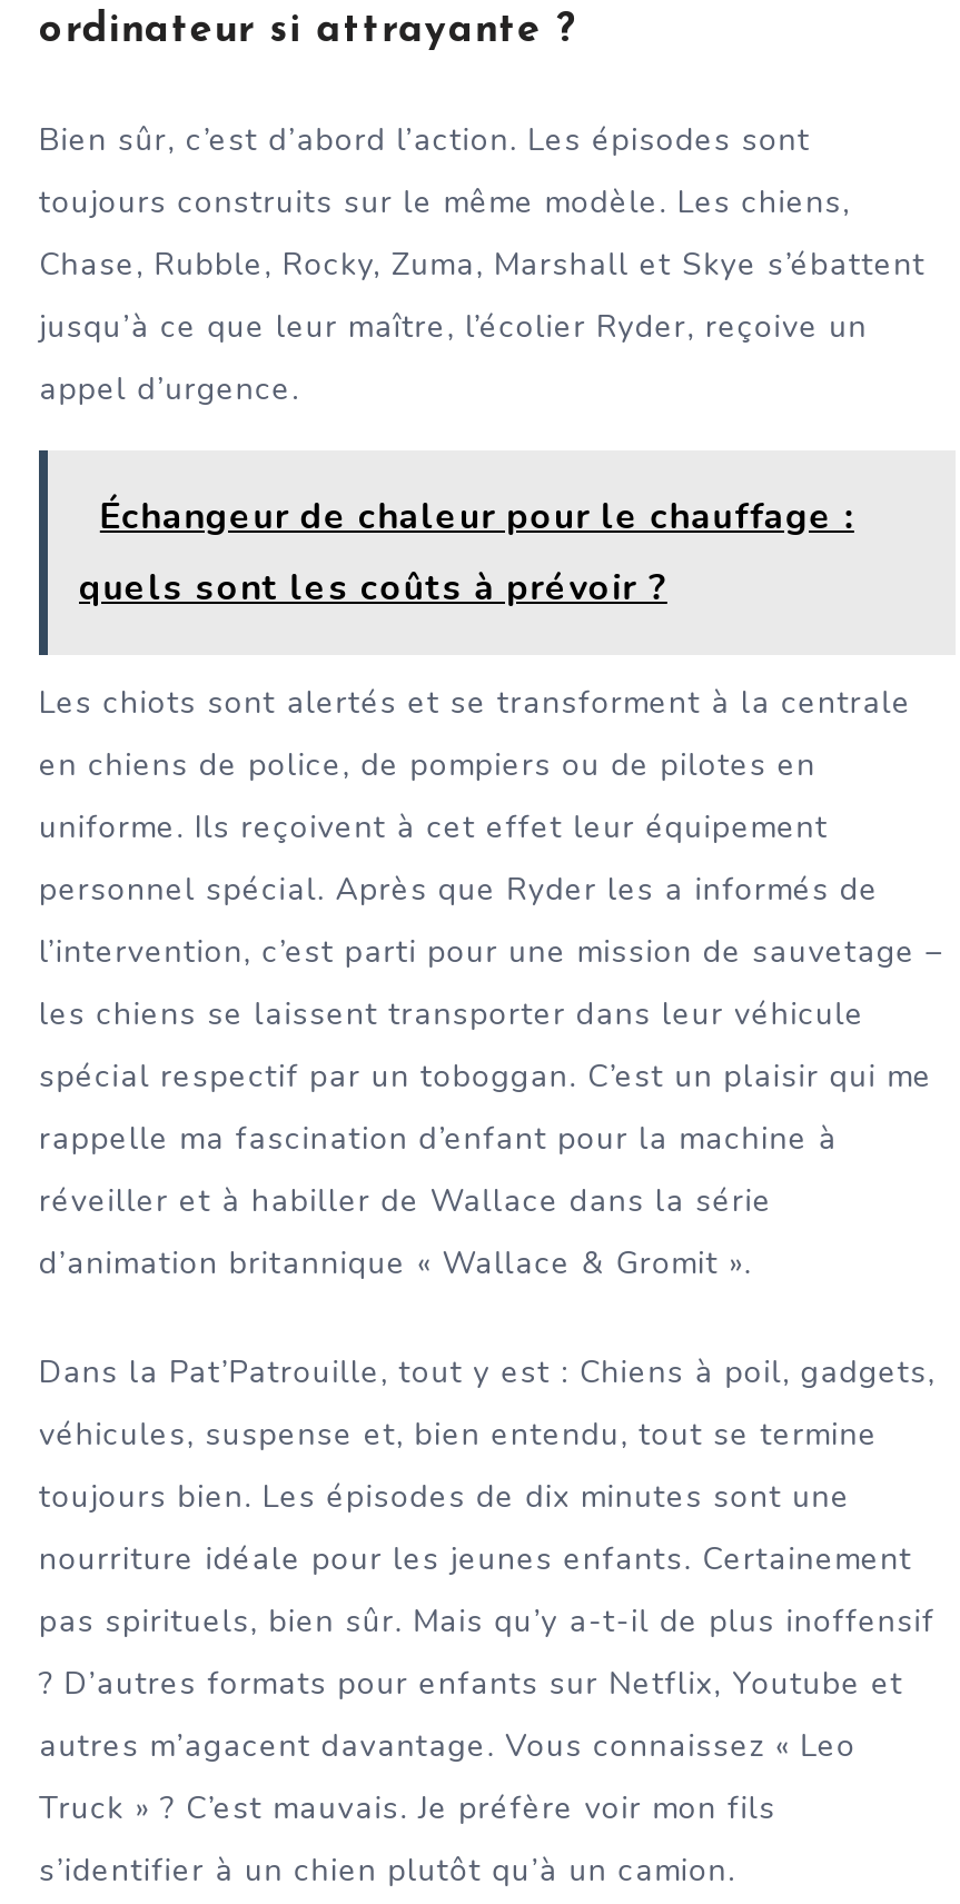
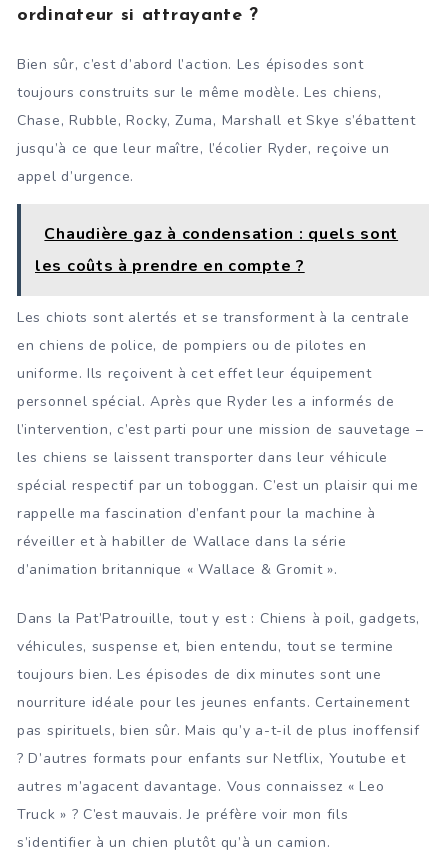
- Échangeur de chaleur pour le chauffage :
+ Chaudière gaz à condensation : quels sont

- quels sont les coûts à prévoir ?
+ les coûts à prendre en compte ?
